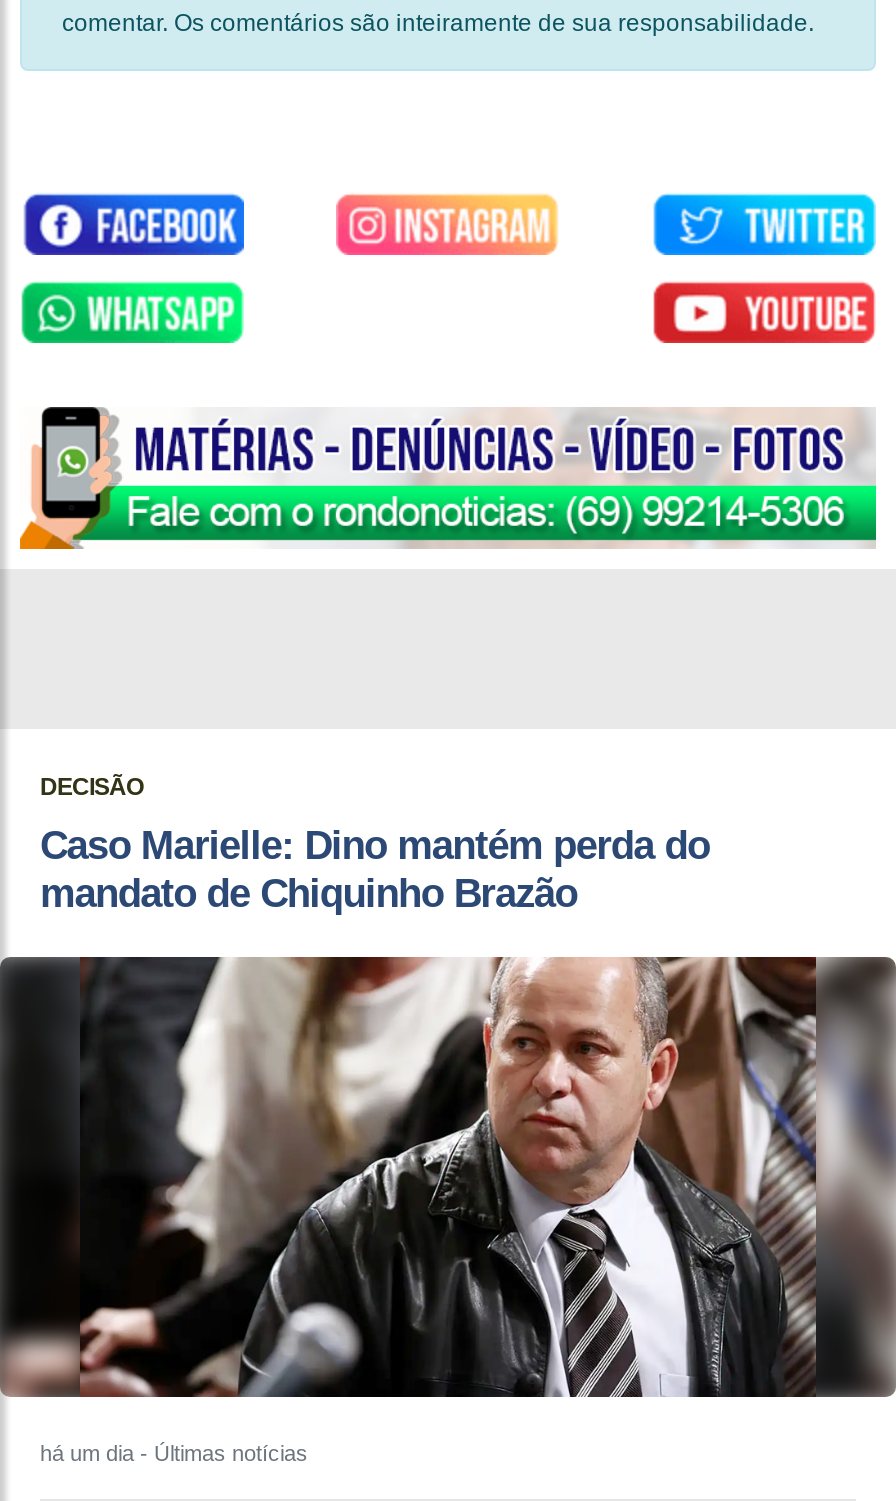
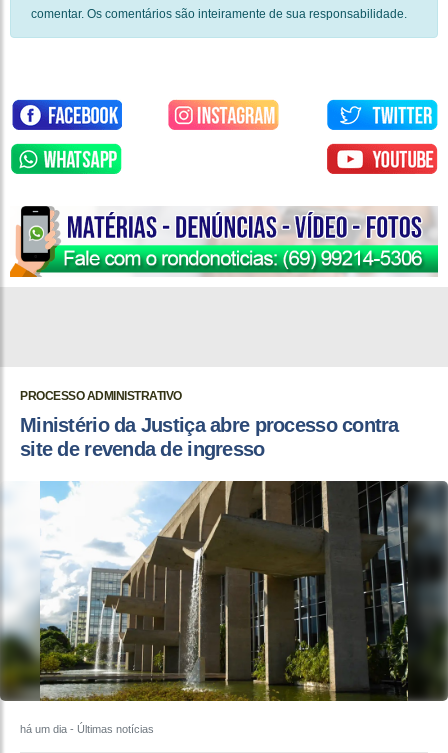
- DECISÃO
+ PROCESSO ADMINISTRATIVO

- Caso Marielle: Dino mantém perda do
- mandato de Chiquinho Brazão
+ Ministério da Justiça abre processo contra
+ site de revenda de ingresso

- [image]
+ [image]
